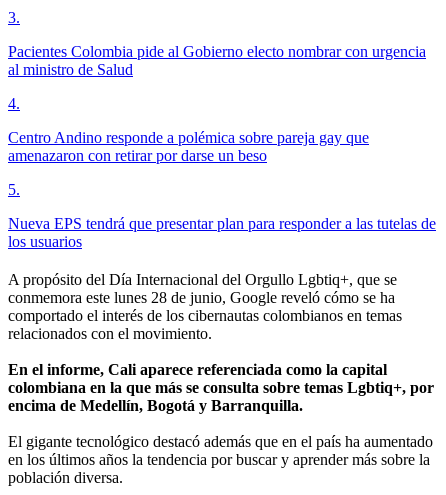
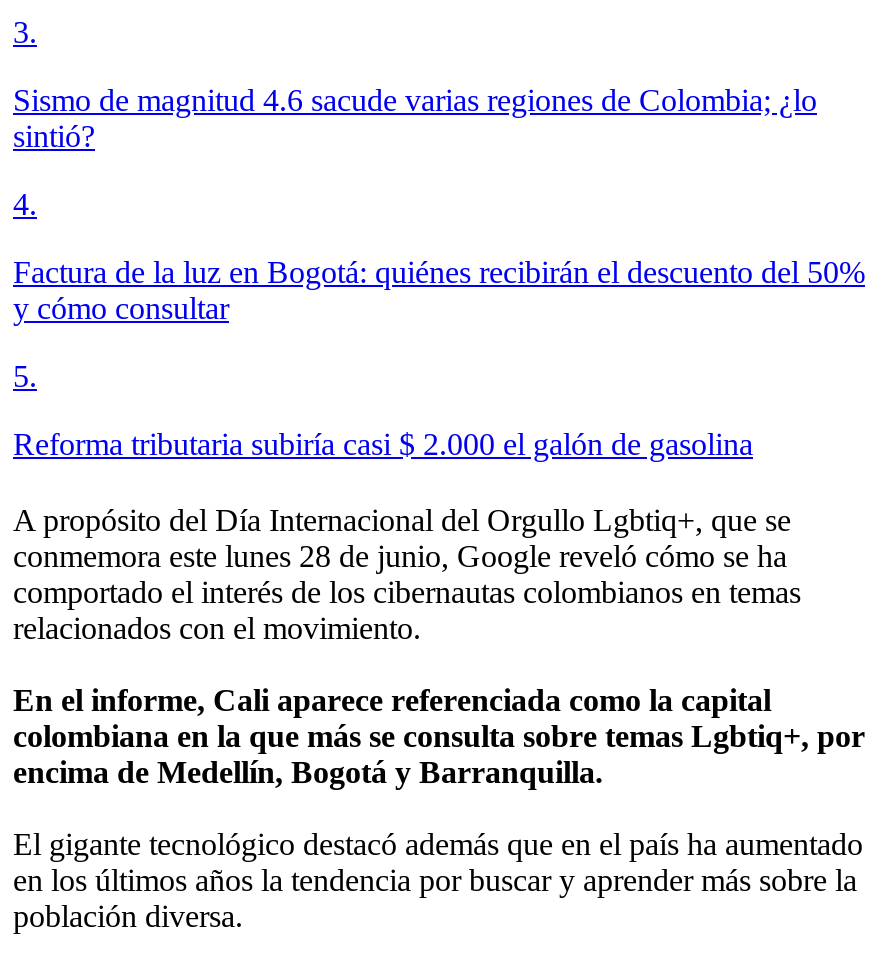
- Pacientes Colombia pide al Gobierno electo nombrar con urgencia
- al ministro de Salud
+ Sismo de magnitud 4.6 sacude varias regiones de Colombia; ¿lo
+ sintió?

- Centro Andino responde a polémica sobre pareja gay que
- amenazaron con retirar por darse un beso
+ Factura de la luz en Bogotá: quiénes recibirán el descuento del 50%
+ y cómo consultar

- Nueva EPS tendrá que presentar plan para responder a las tutelas de
- los usuarios
+ Reforma tributaria subiría casi $ 2.000 el galón de gasolina
